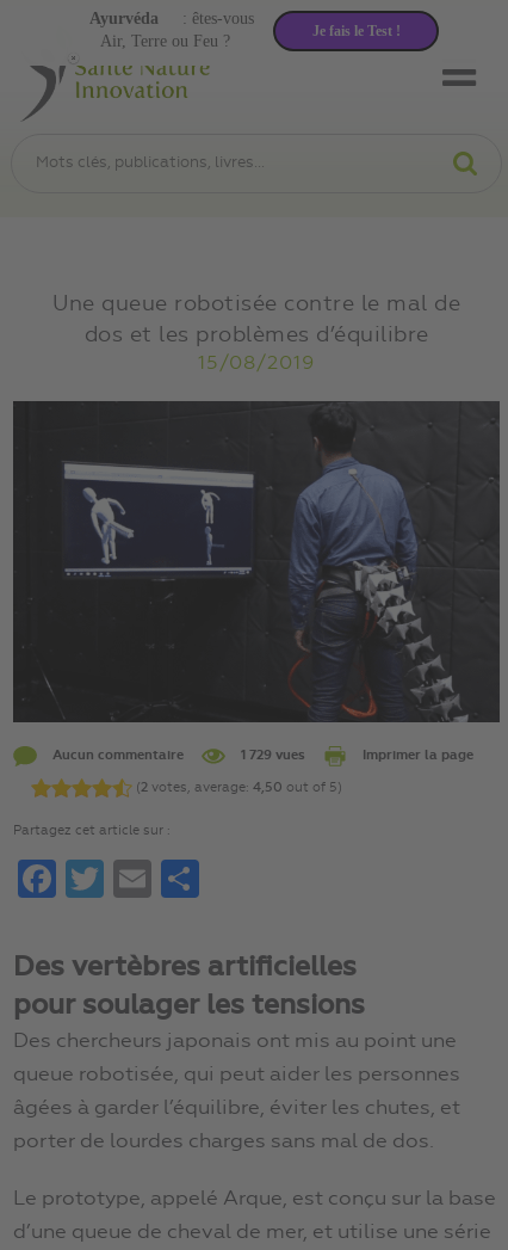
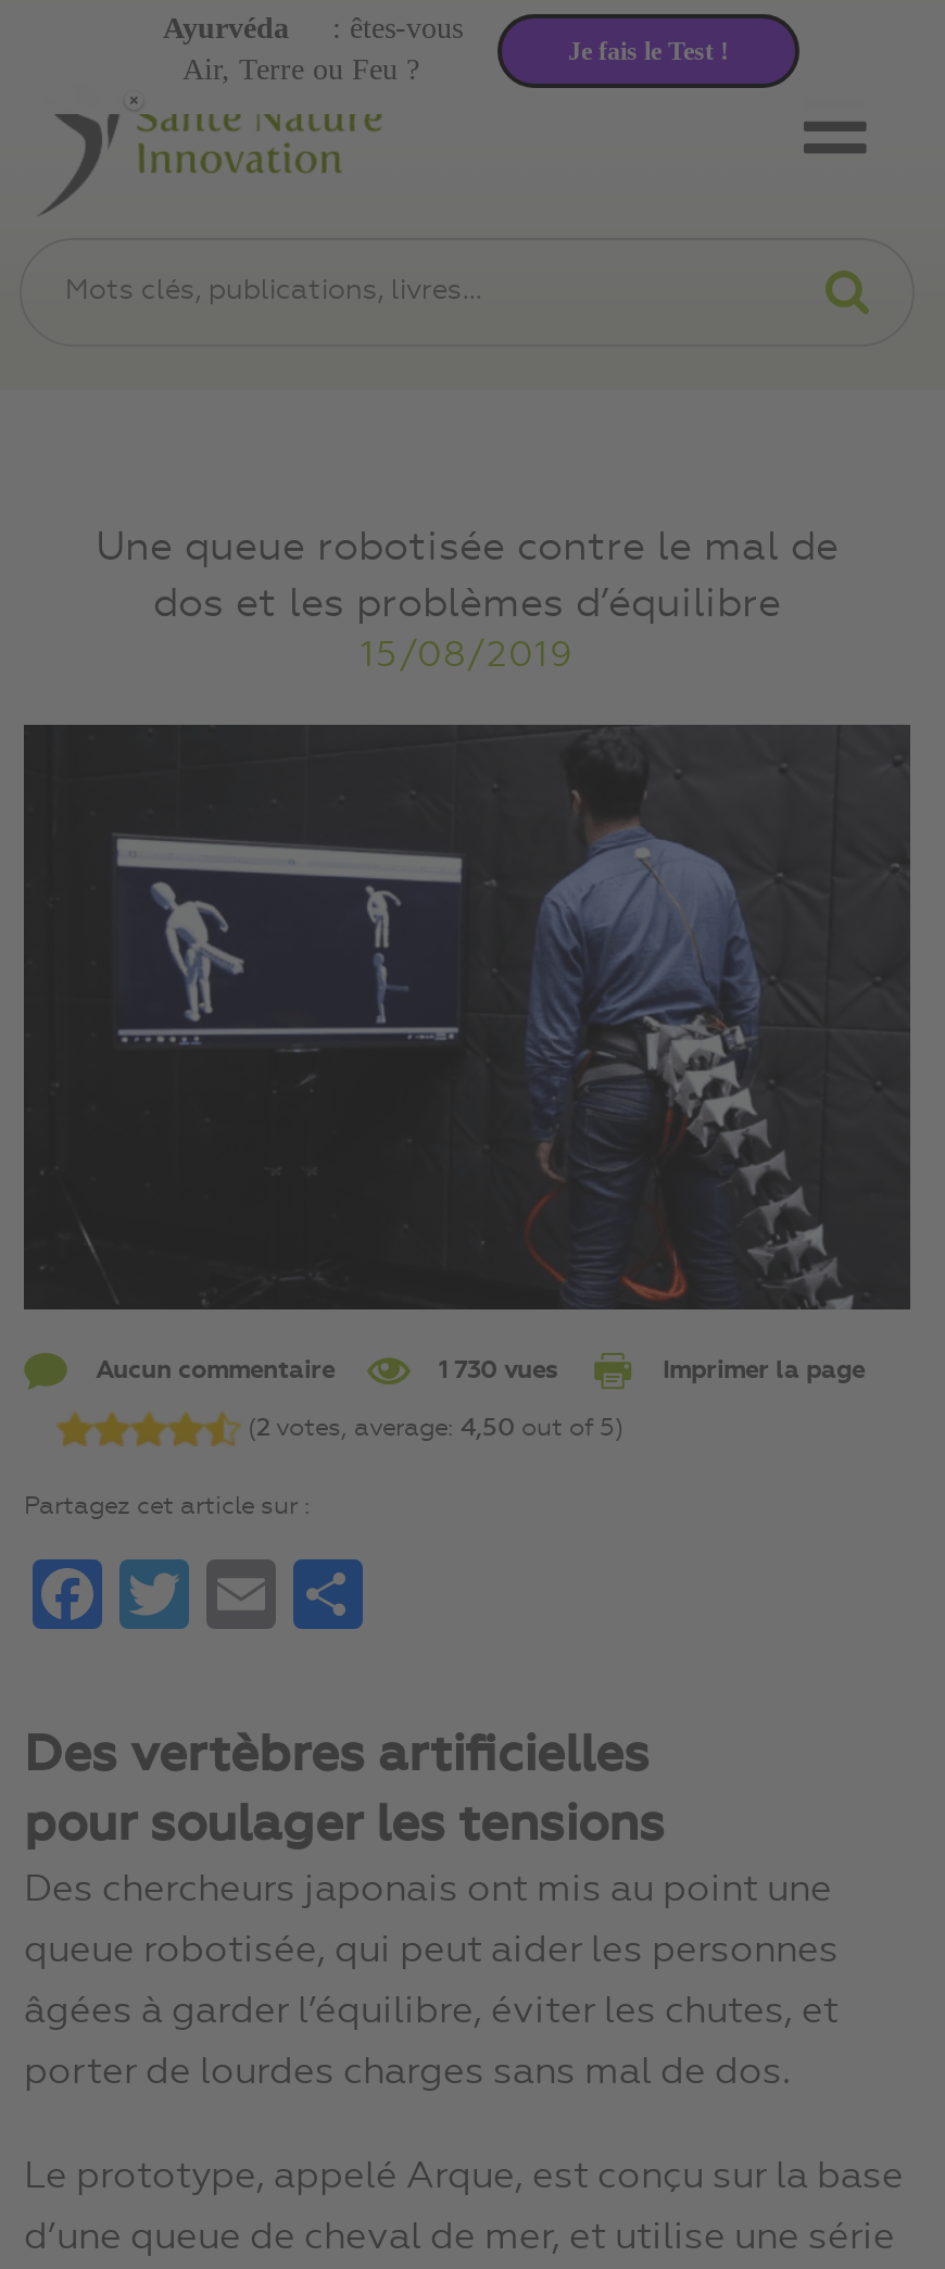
- 1 729 vues
+ 1 730 vues
